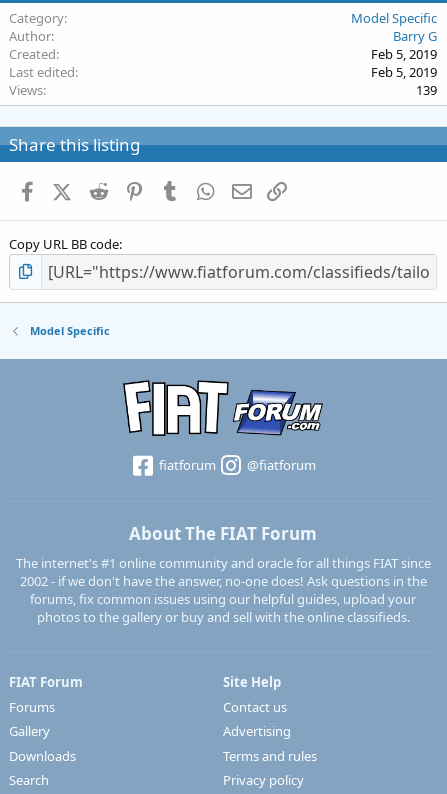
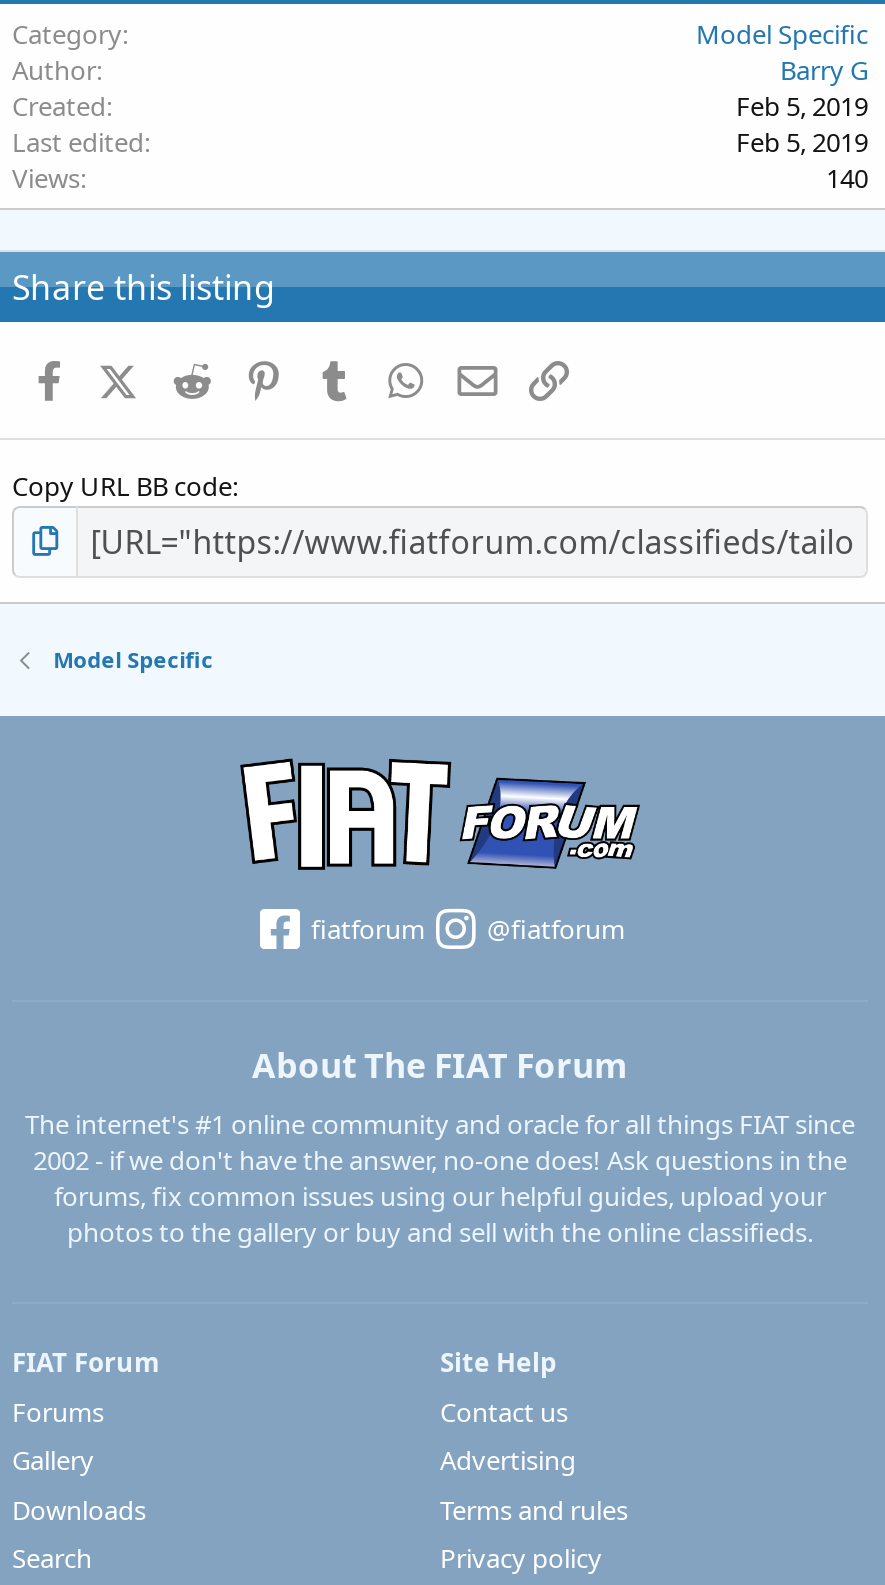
- 139
+ 140
